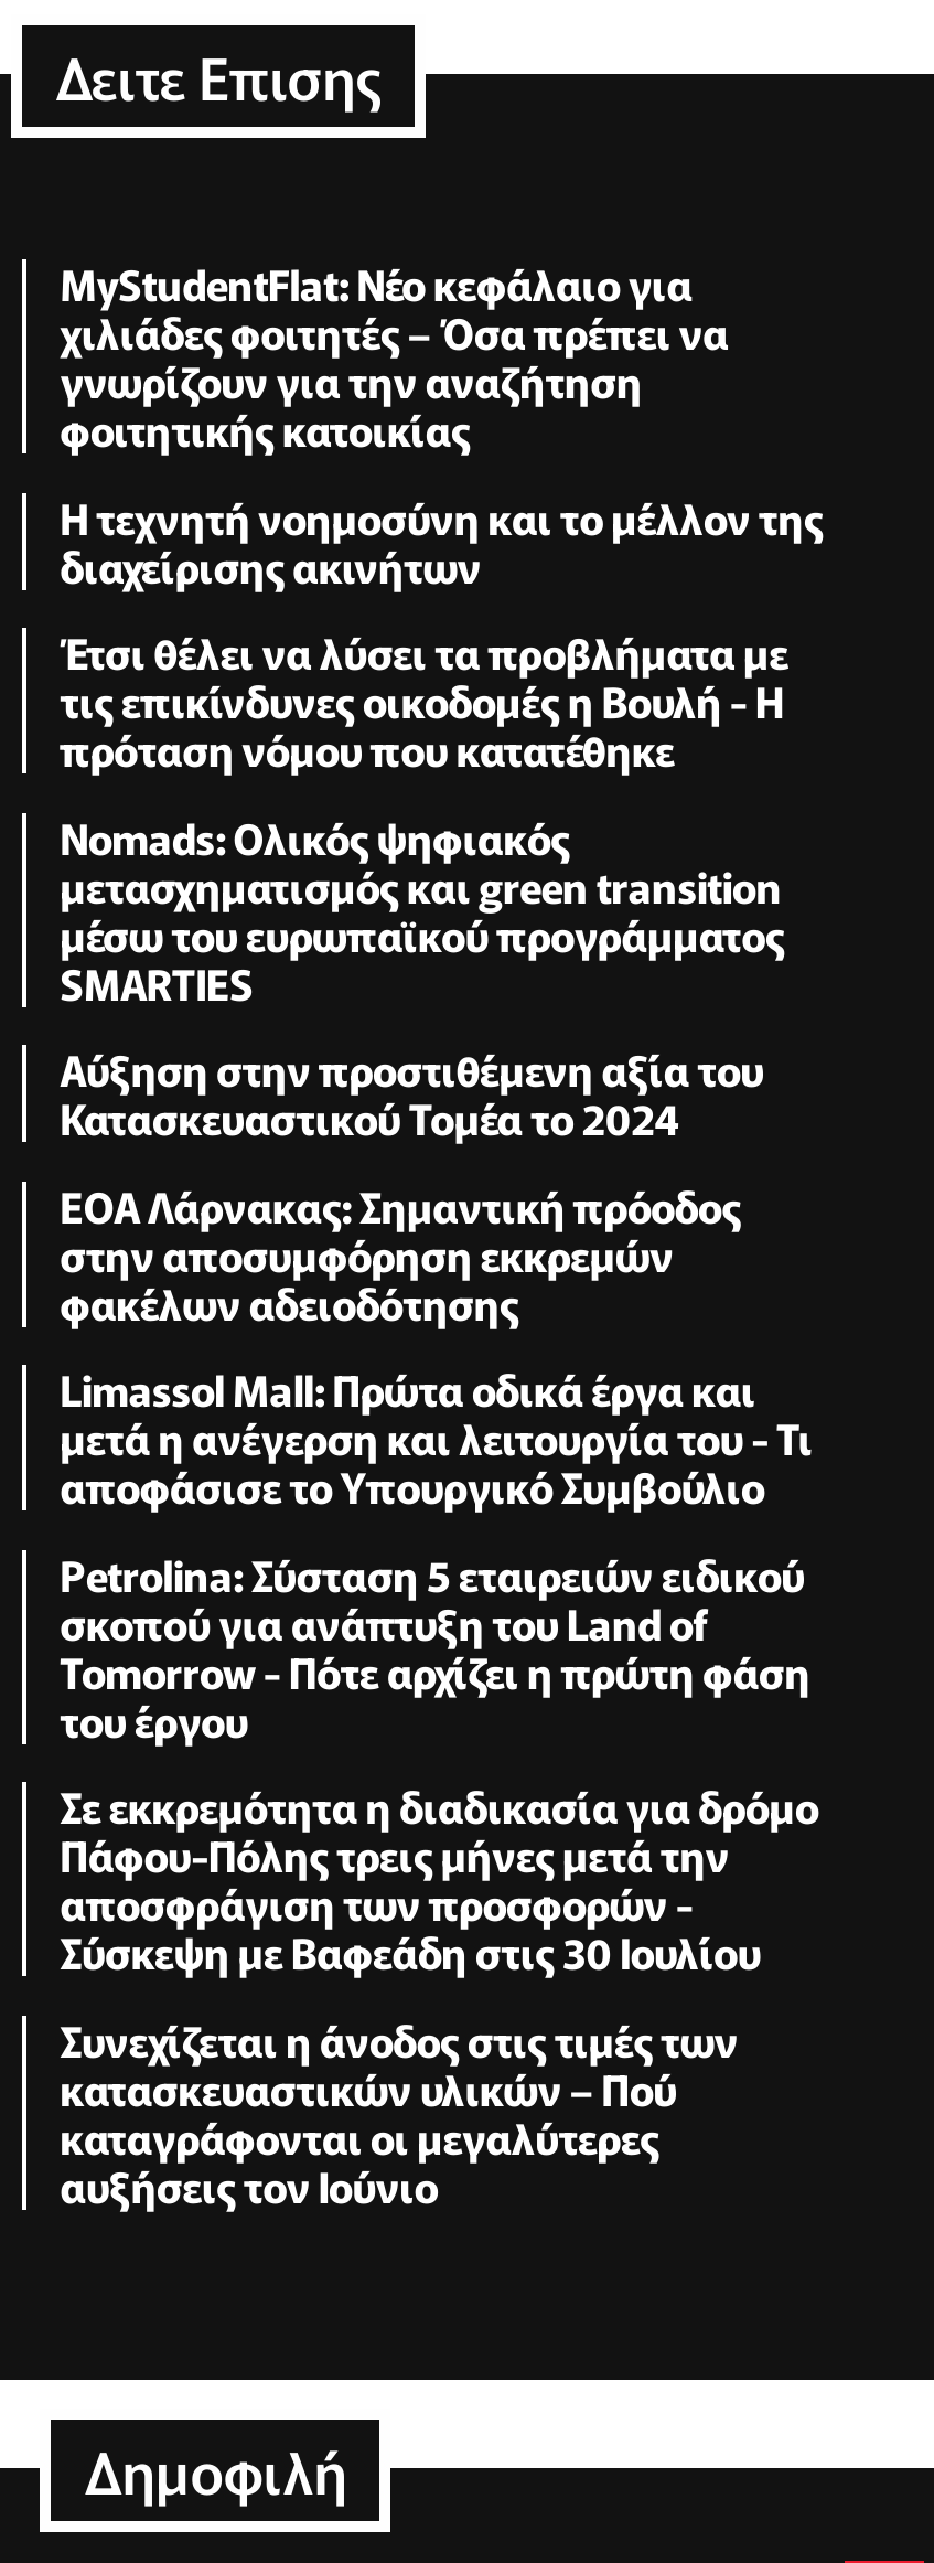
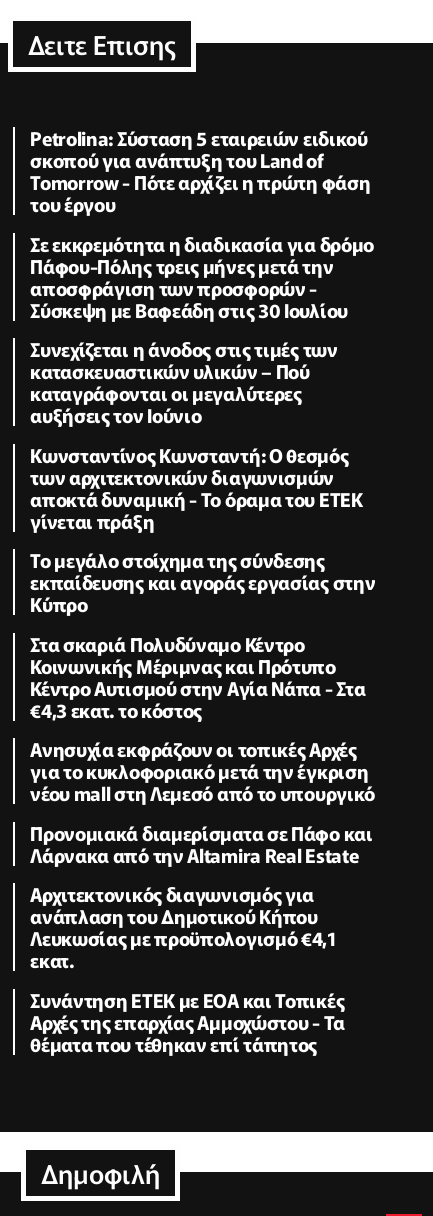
- MyStudentFlat: Νέο κεφάλαιο για
- χιλιάδες φοιτητές – Όσα πρέπει να
- γνωρίζουν για την αναζήτηση
- φοιτητικής κατοικίας
- Η τεχνητή νοημοσύνη και το μέλλον της
- διαχείρισης ακινήτων
- Έτσι θέλει να λύσει τα προβλήματα με
- τις επικίνδυνες οικοδομές η Βουλή - Η
- πρόταση νόμου που κατατέθηκε
- Nomads: Ολικός ψηφιακός
- μετασχηματισμός και green transition
- μέσω του ευρωπαϊκού προγράμματος
- SMARTIES
- Αύξηση στην προστιθέμενη αξία του
- Κατασκευαστικού Τομέα το 2024
- ΕΟΑ Λάρνακας: Σημαντική πρόοδος
- στην αποσυμφόρηση εκκρεμών
- φακέλων αδειοδότησης
- Limassol Mall: Πρώτα οδικά έργα και
- μετά η ανέγερση και λειτουργία του - Τι
- αποφάσισε το Υπουργικό Συμβούλιο

moved up: Petrolina: Σύσταση 5 εταιρειών ειδικού | σκοπού για ανάπτυξη του Land of | Tomorrow - Πότε αρχίζει η πρώτη φάση | ... | καταγράφονται οι μεγαλύτερες | αυξήσεις τον Ιούνιο

+ Κωνσταντίνος Κωνσταντή: Ο θεσμός
+ των αρχιτεκτονικών διαγωνισμών
+ αποκτά δυναμική - Το όραμα του ΕΤΕΚ
+ γίνεται πράξη
+ Το μεγάλο στοίχημα της σύνδεσης
+ εκπαίδευσης και αγοράς εργασίας στην
+ Κύπρο
+ Στα σκαριά Πολυδύναμο Κέντρο
+ Κοινωνικής Μέριμνας και Πρότυπο
+ Κέντρο Αυτισμού στην Αγία Νάπα - Στα
+ €4,3 εκατ. το κόστος
+ Ανησυχία εκφράζουν οι τοπικές Αρχές
+ για το κυκλοφοριακό μετά την έγκριση
+ νέου mall στη Λεμεσό από το υπουργικό
+ Προνομιακά διαμερίσματα σε Πάφο και
+ Λάρνακα από την Altamira Real Estate
+ Αρχιτεκτονικός διαγωνισμός για
+ ανάπλαση του Δημοτικού Κήπου
+ Λευκωσίας με προϋπολογισμό €4,1
+ εκατ.
+ Συνάντηση ΕΤΕΚ με ΕΟΑ και Τοπικές
+ Αρχές της επαρχίας Αμμοχώστου - Τα
+ θέματα που τέθηκαν επί τάπητος
